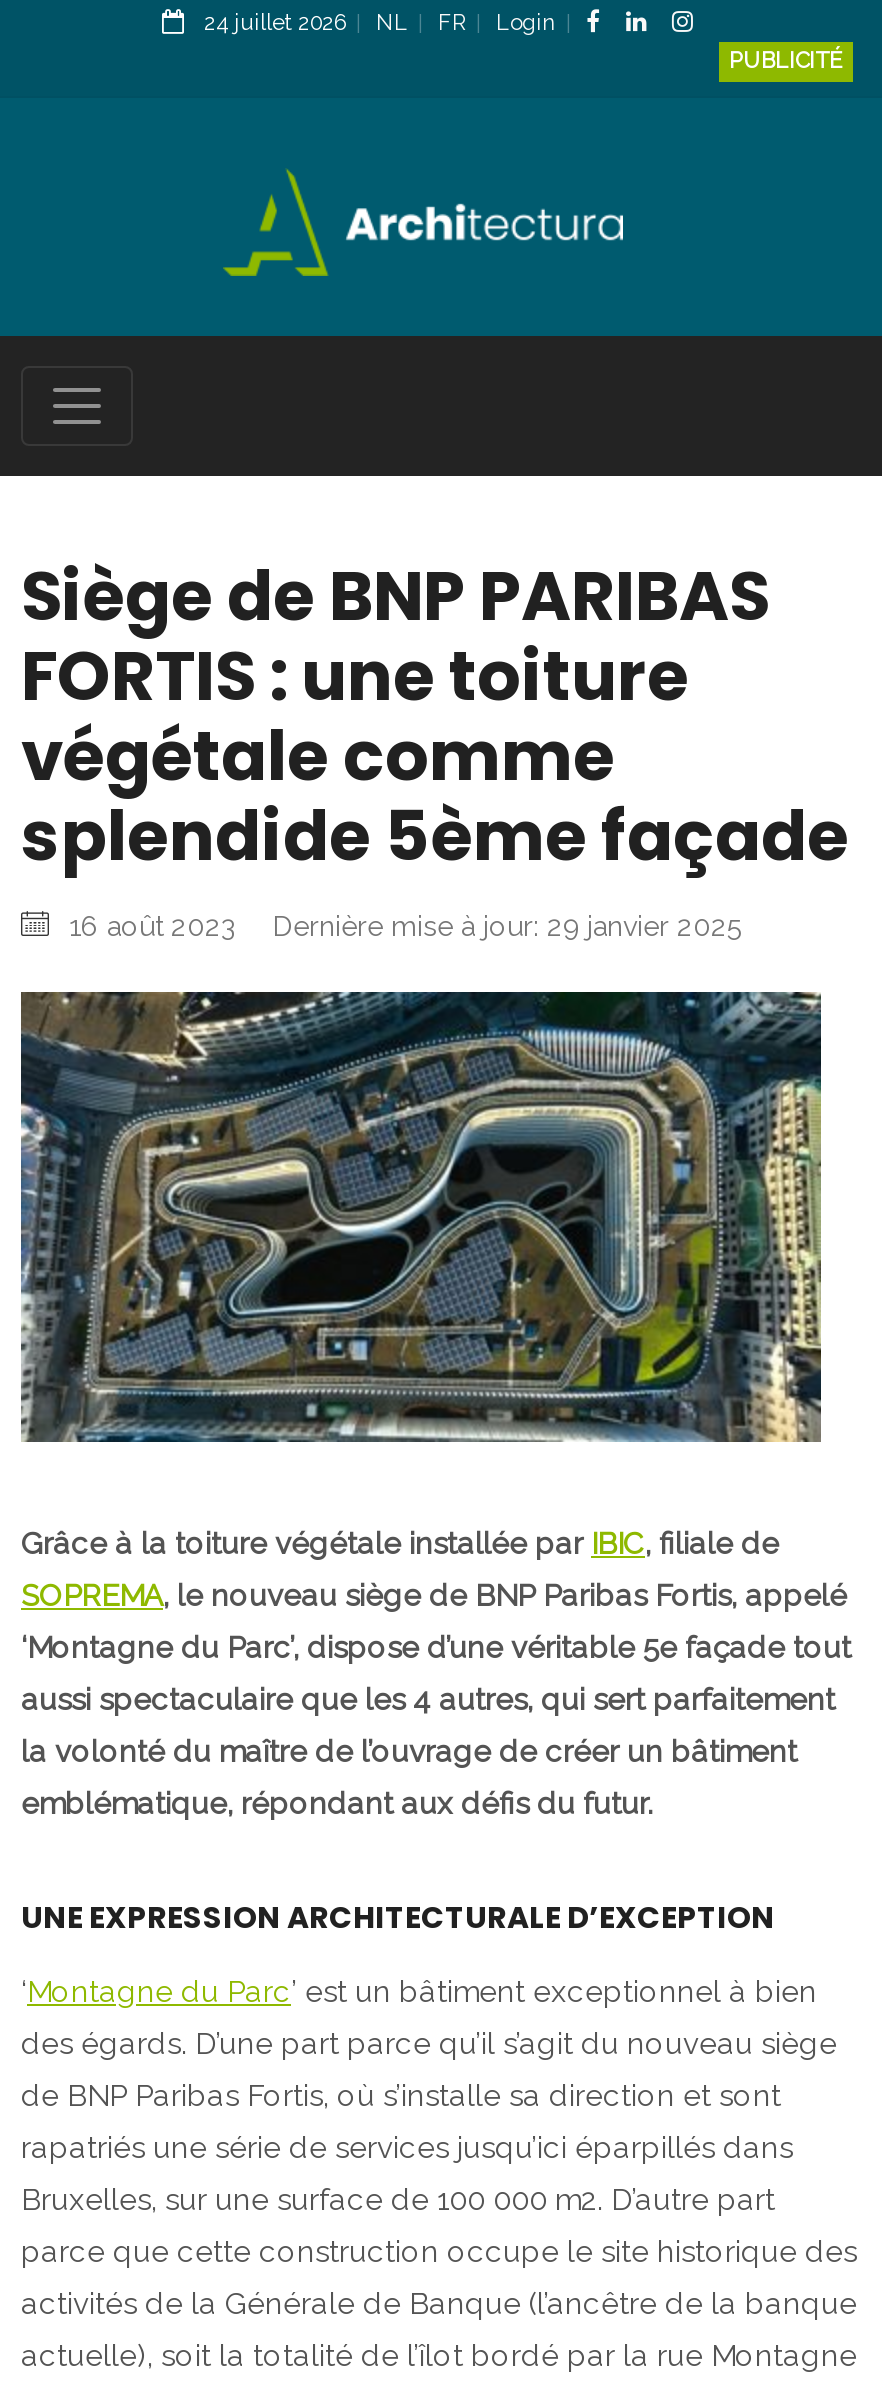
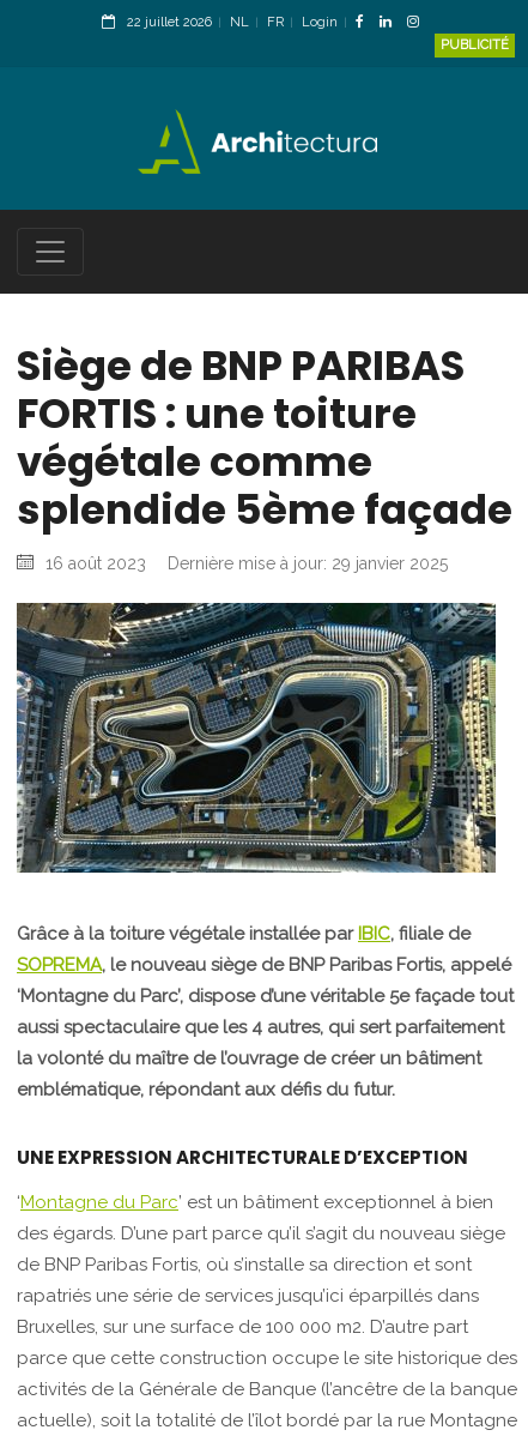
- 24 juillet 2026 NL FR Login
+ 22 juillet 2026 NL FR Login
